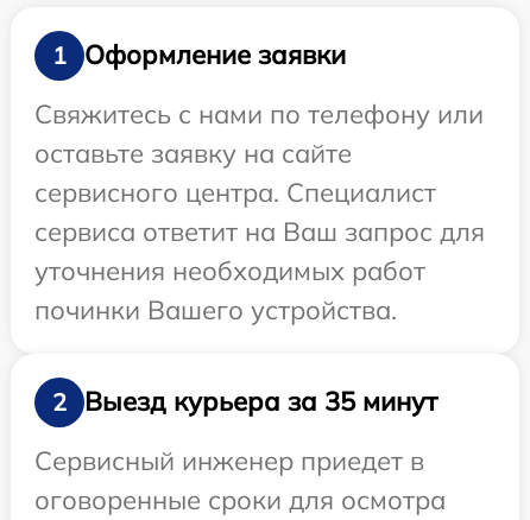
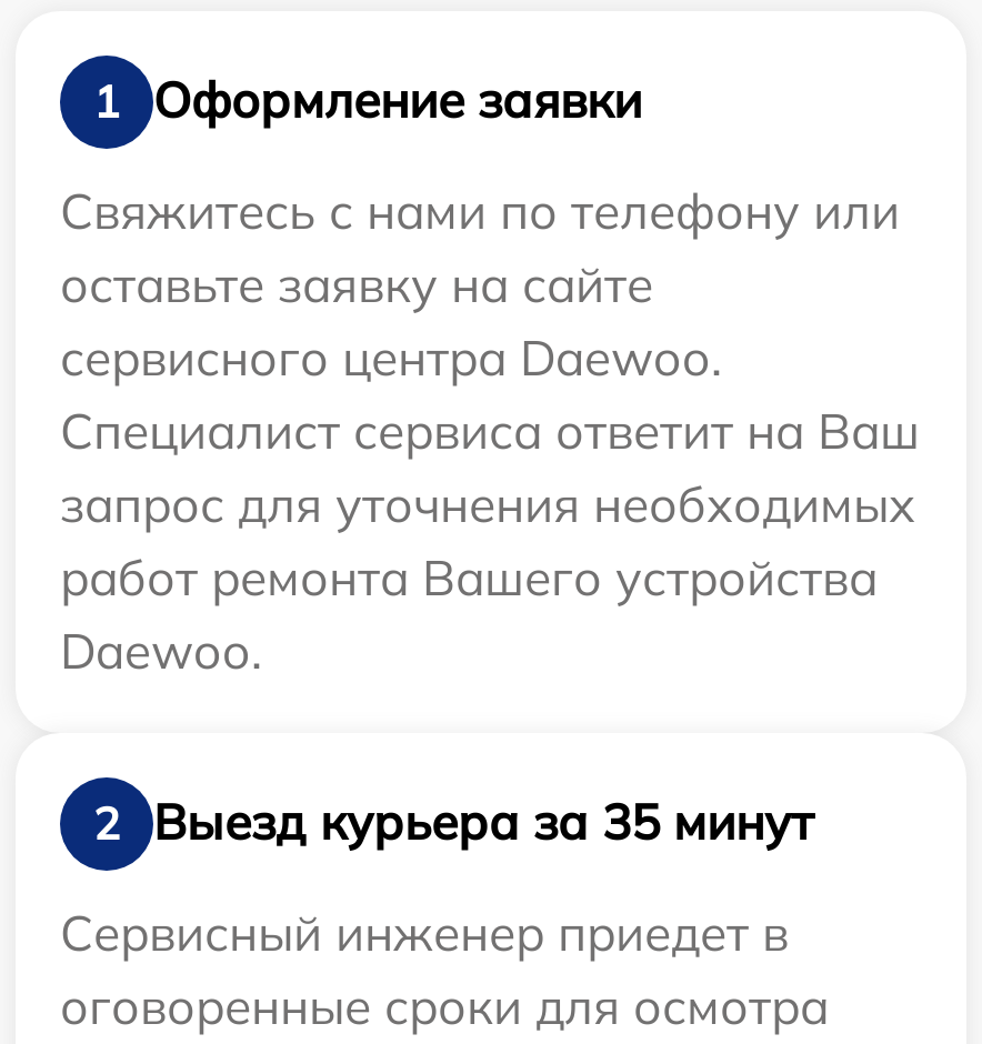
- сервисного центра. Специалист
- сервиса ответит на Ваш запрос для
- уточнения необходимых работ
- починки Вашего устройства.
+ сервисного центра Daewoo.
+ Специалист сервиса ответит на Ваш
+ запрос для уточнения необходимых
+ работ ремонта Вашего устройства
+ Daewoo.
